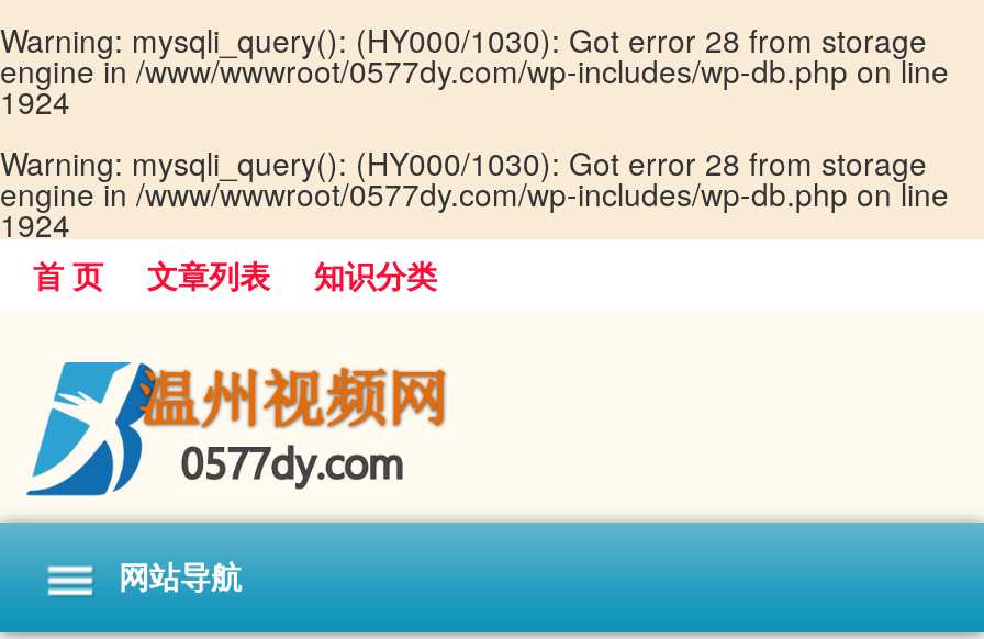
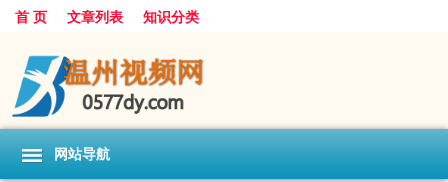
- Warning: mysqli_query(): (HY000/1030): Got error 28 from storage
- engine in /www/wwwroot/0577dy.com/wp-includes/wp-db.phpon line
- 1924
- Warning: mysqli_query(): (HY000/1030): Got error 28 from storage
- engine in /www/wwwroot/0577dy.com/wp-includes/wp-db.phpon line
- 1924
